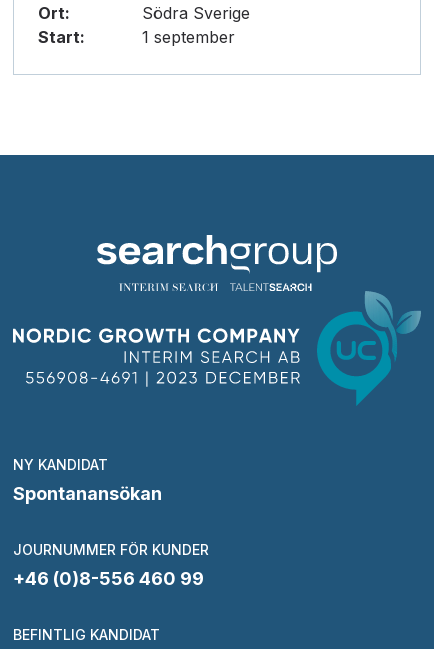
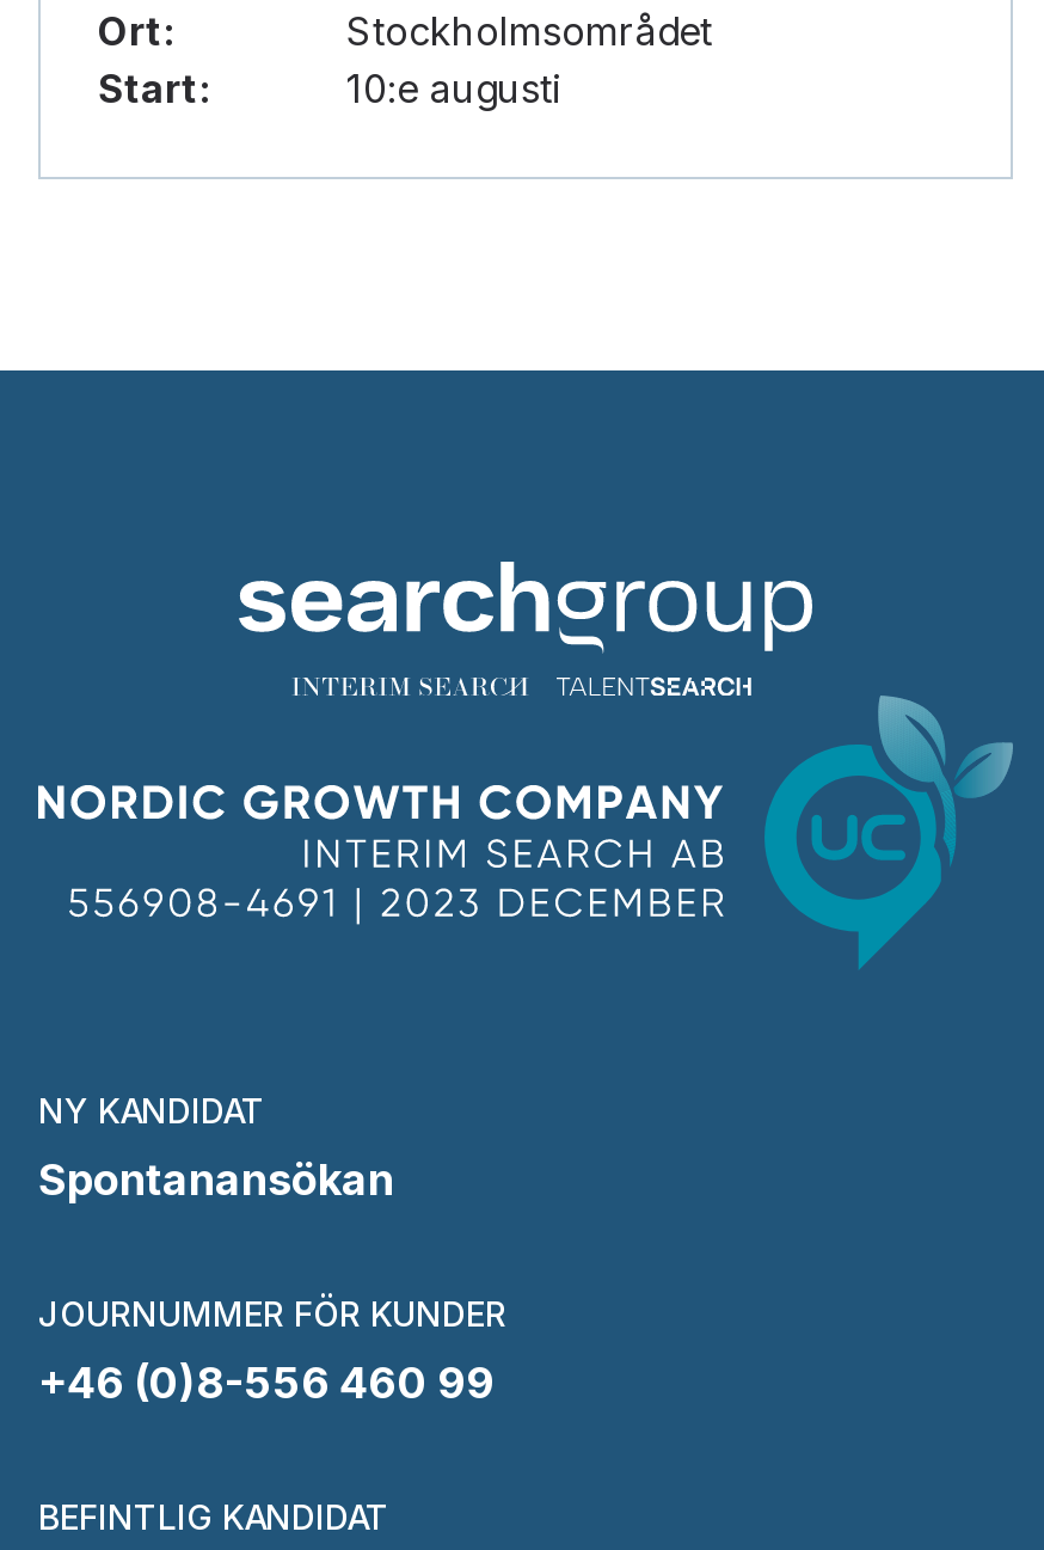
- Södra Sverige
+ Stockholmsområdet

- 1 september
+ 10:e augusti
